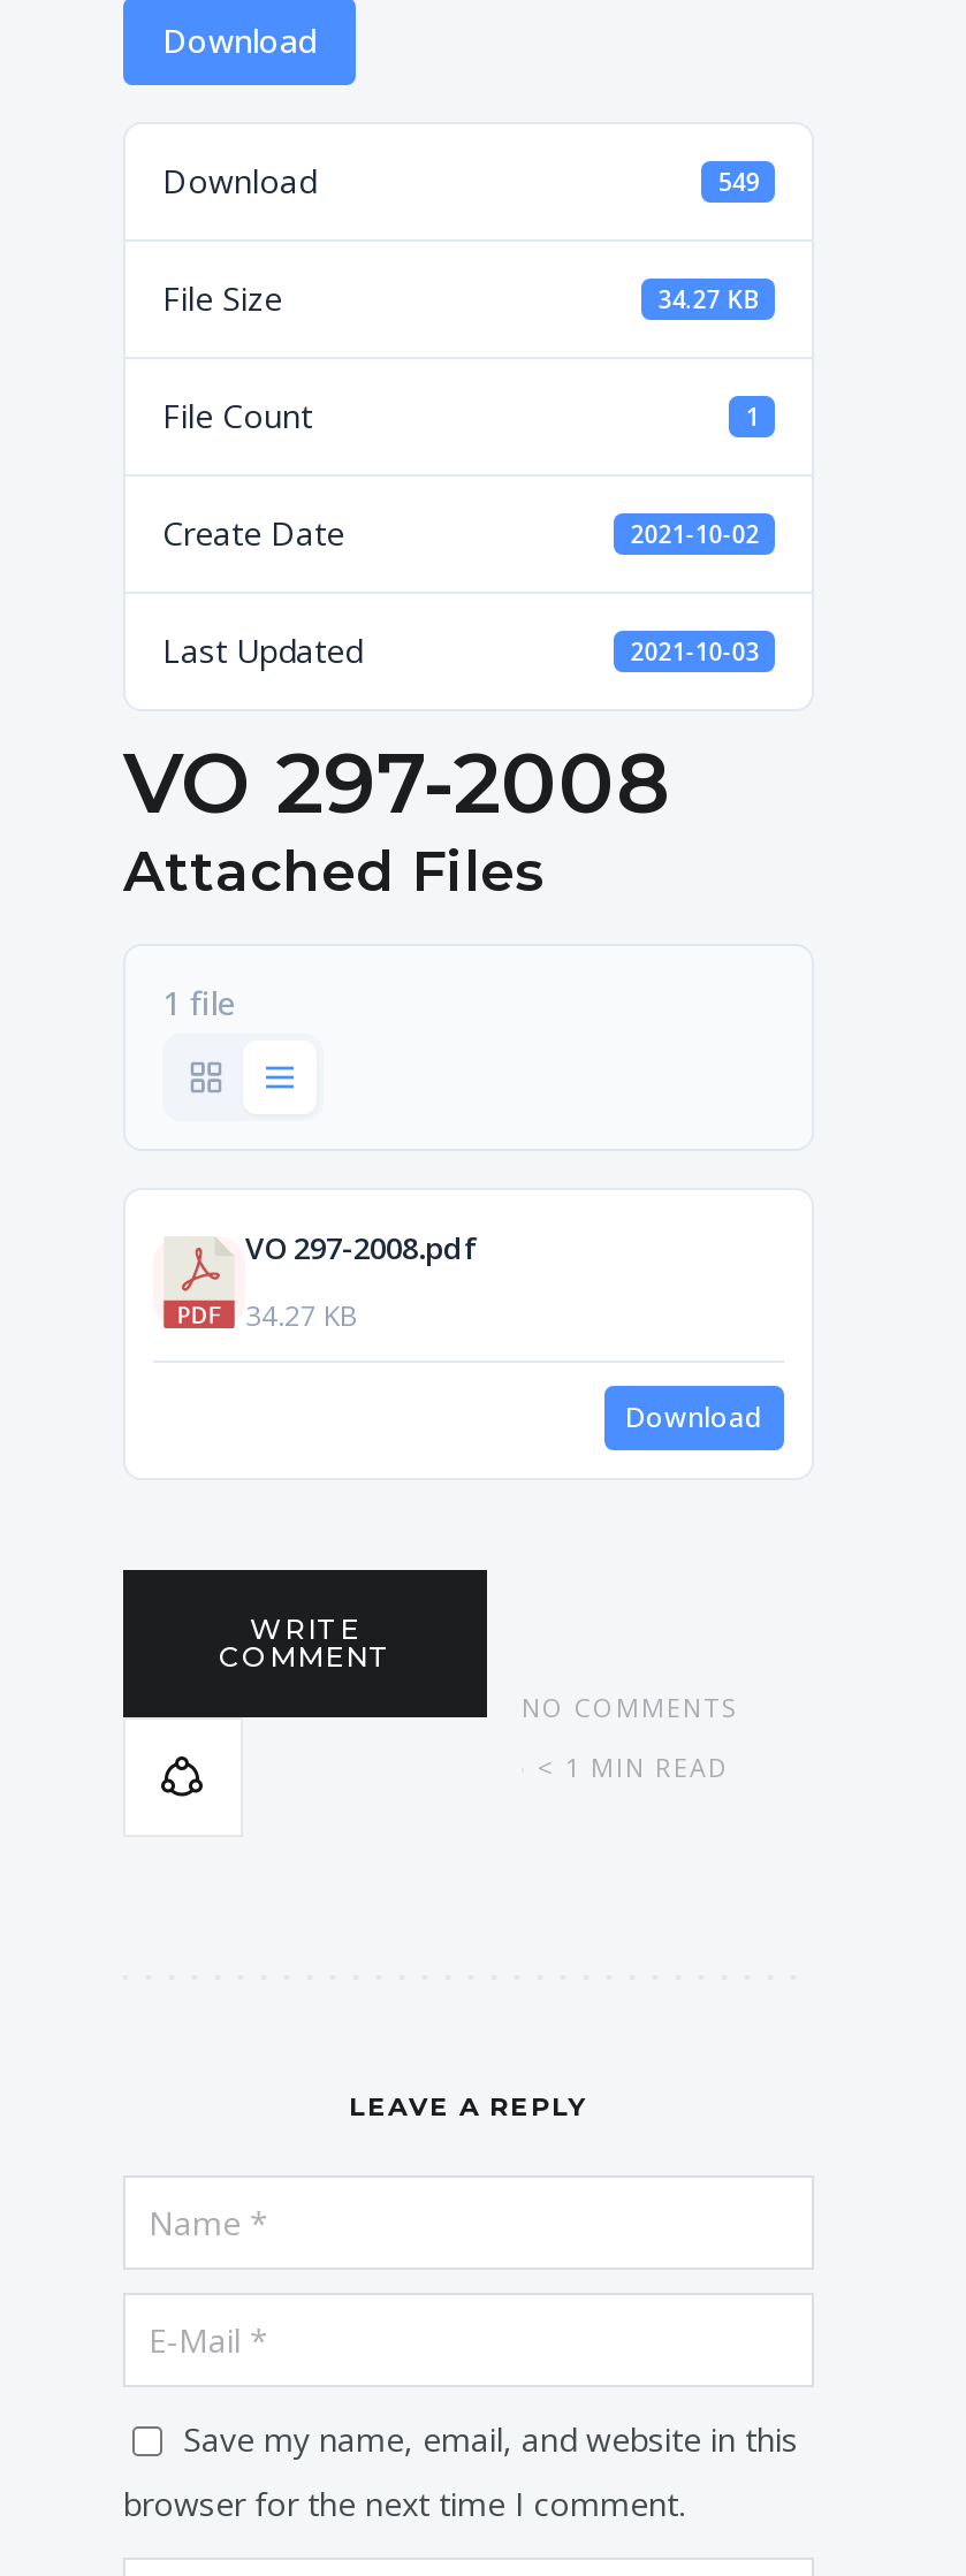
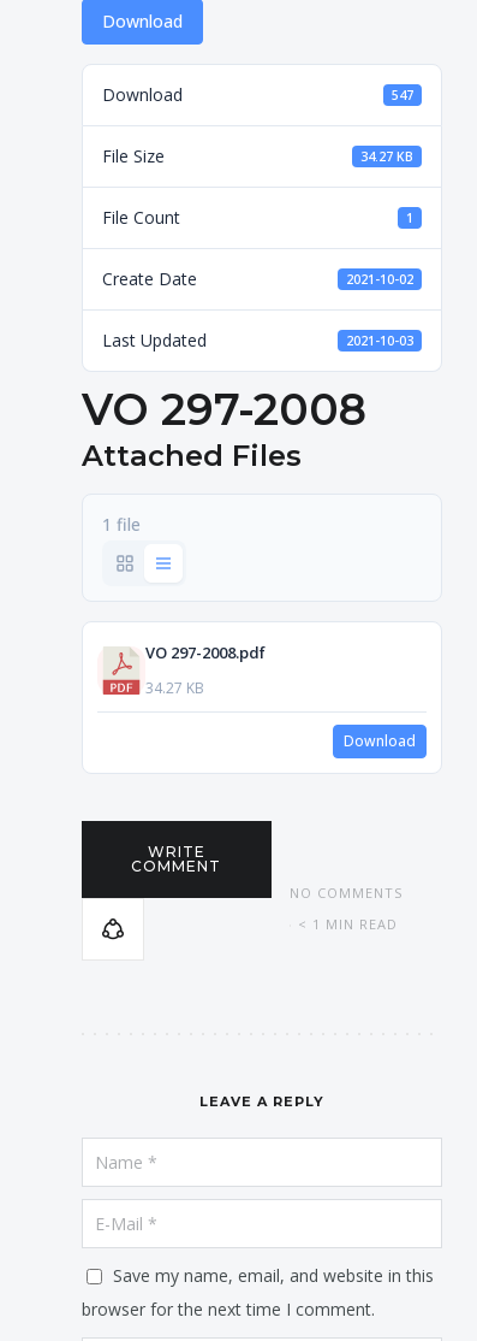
- 549
+ 547
